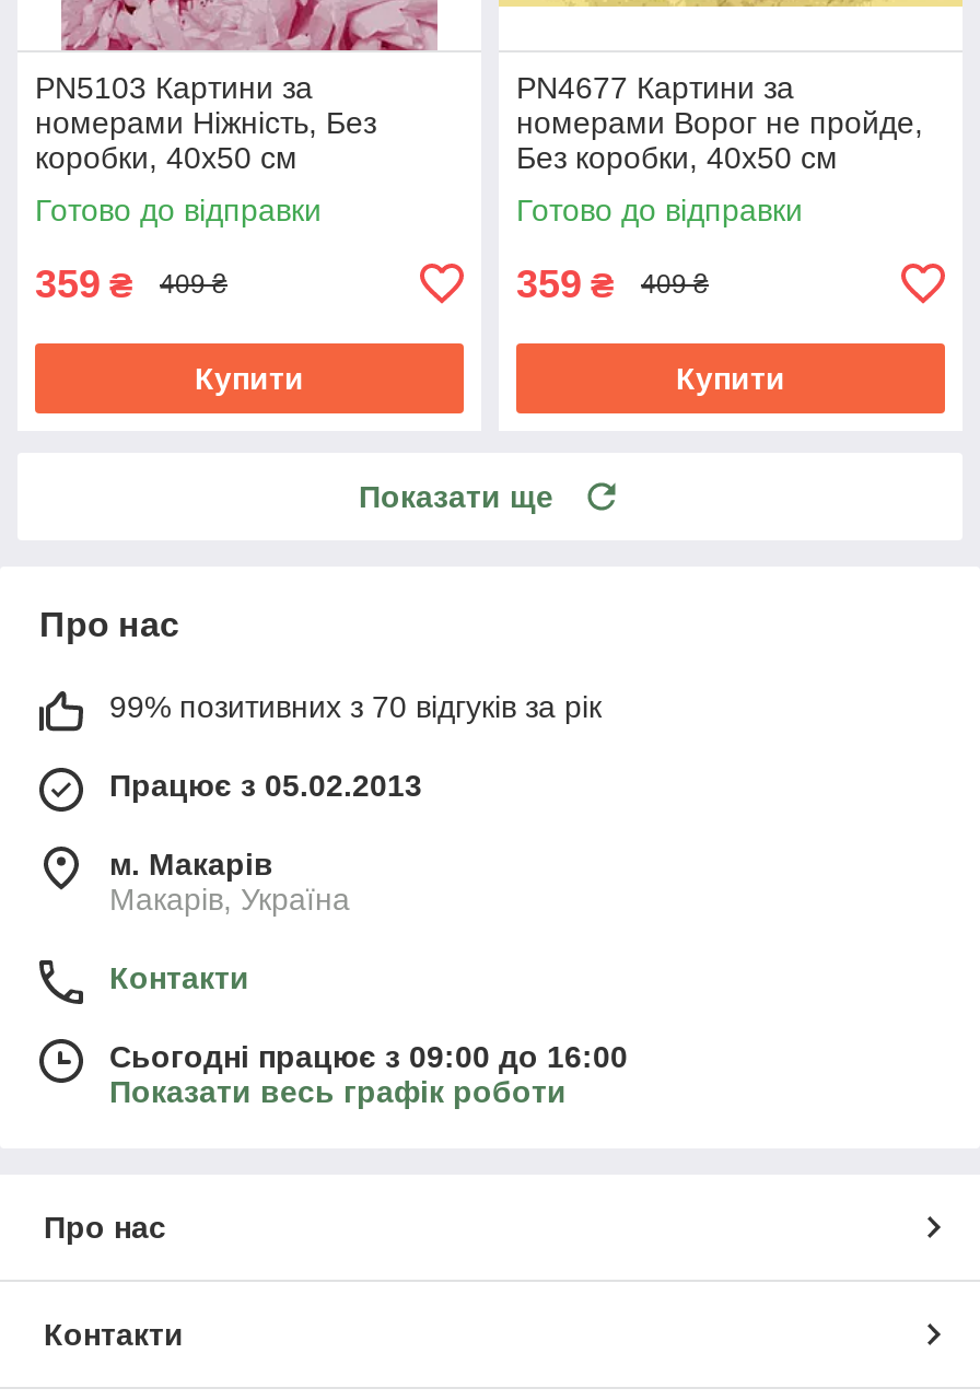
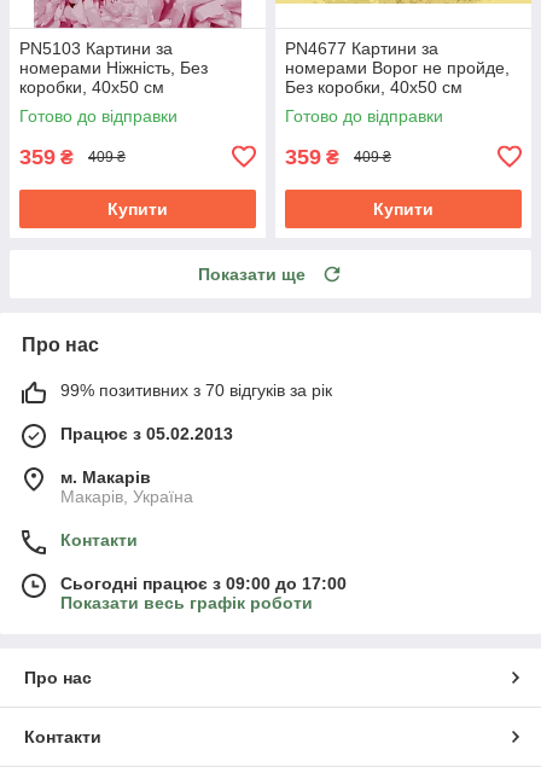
- Сьогодні працює з 09:00 до 16:00
+ Сьогодні працює з 09:00 до 17:00
